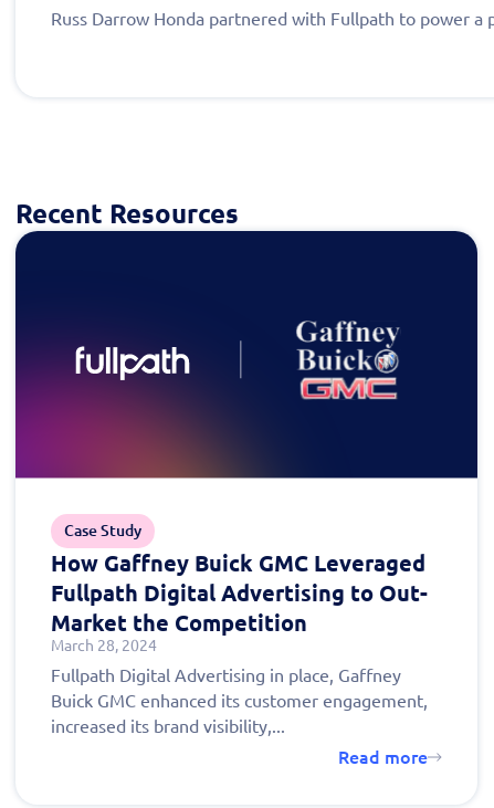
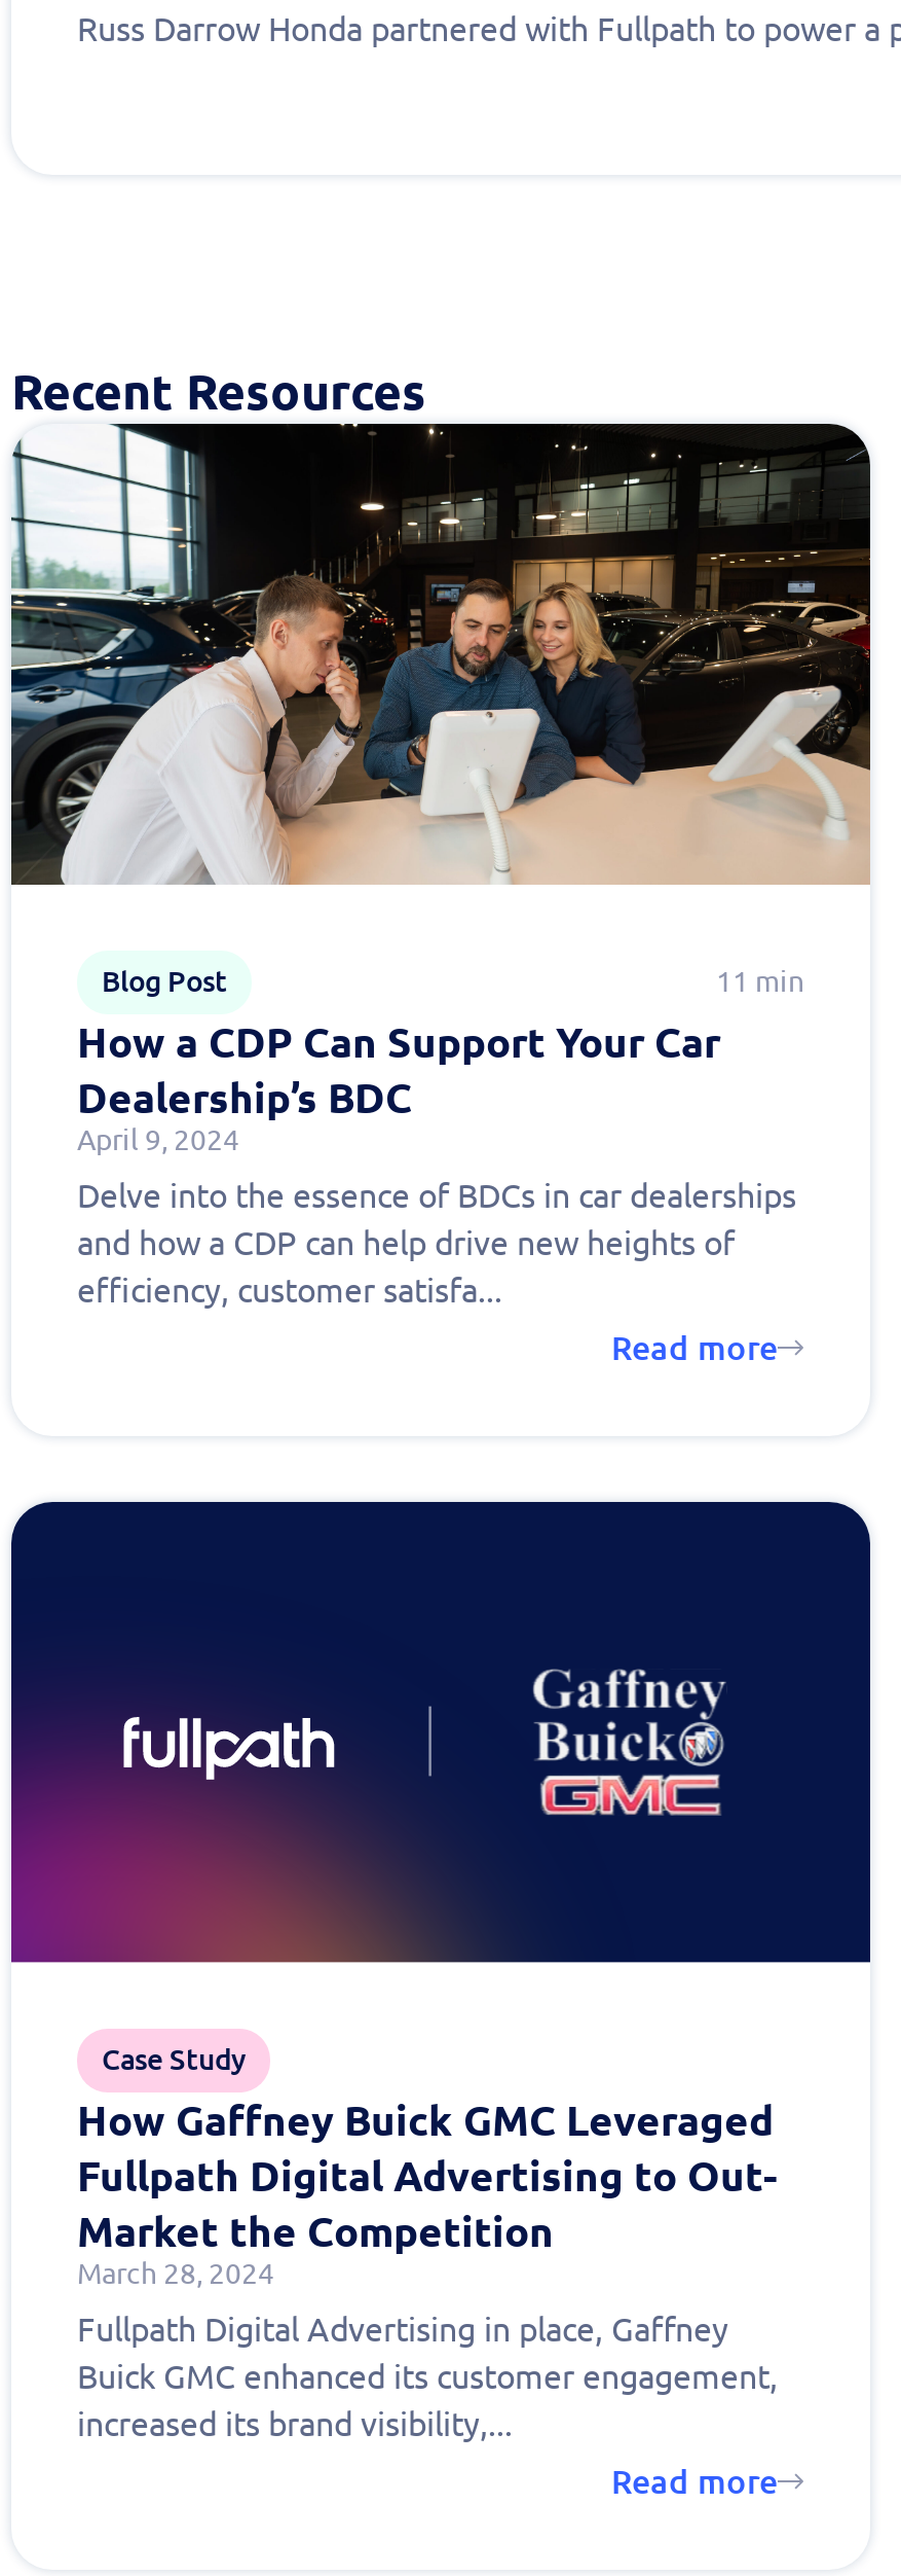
+ [image]
+ Blog Post
+ 11 min
+ How a CDP Can Support Your Car
+ Dealership’s BDC
+ April 9, 2024
+ Delve into the essence of BDCs in car dealerships
+ and how a CDP can help drive new heights of
+ efficiency, customer satisfa...
+ Read more
